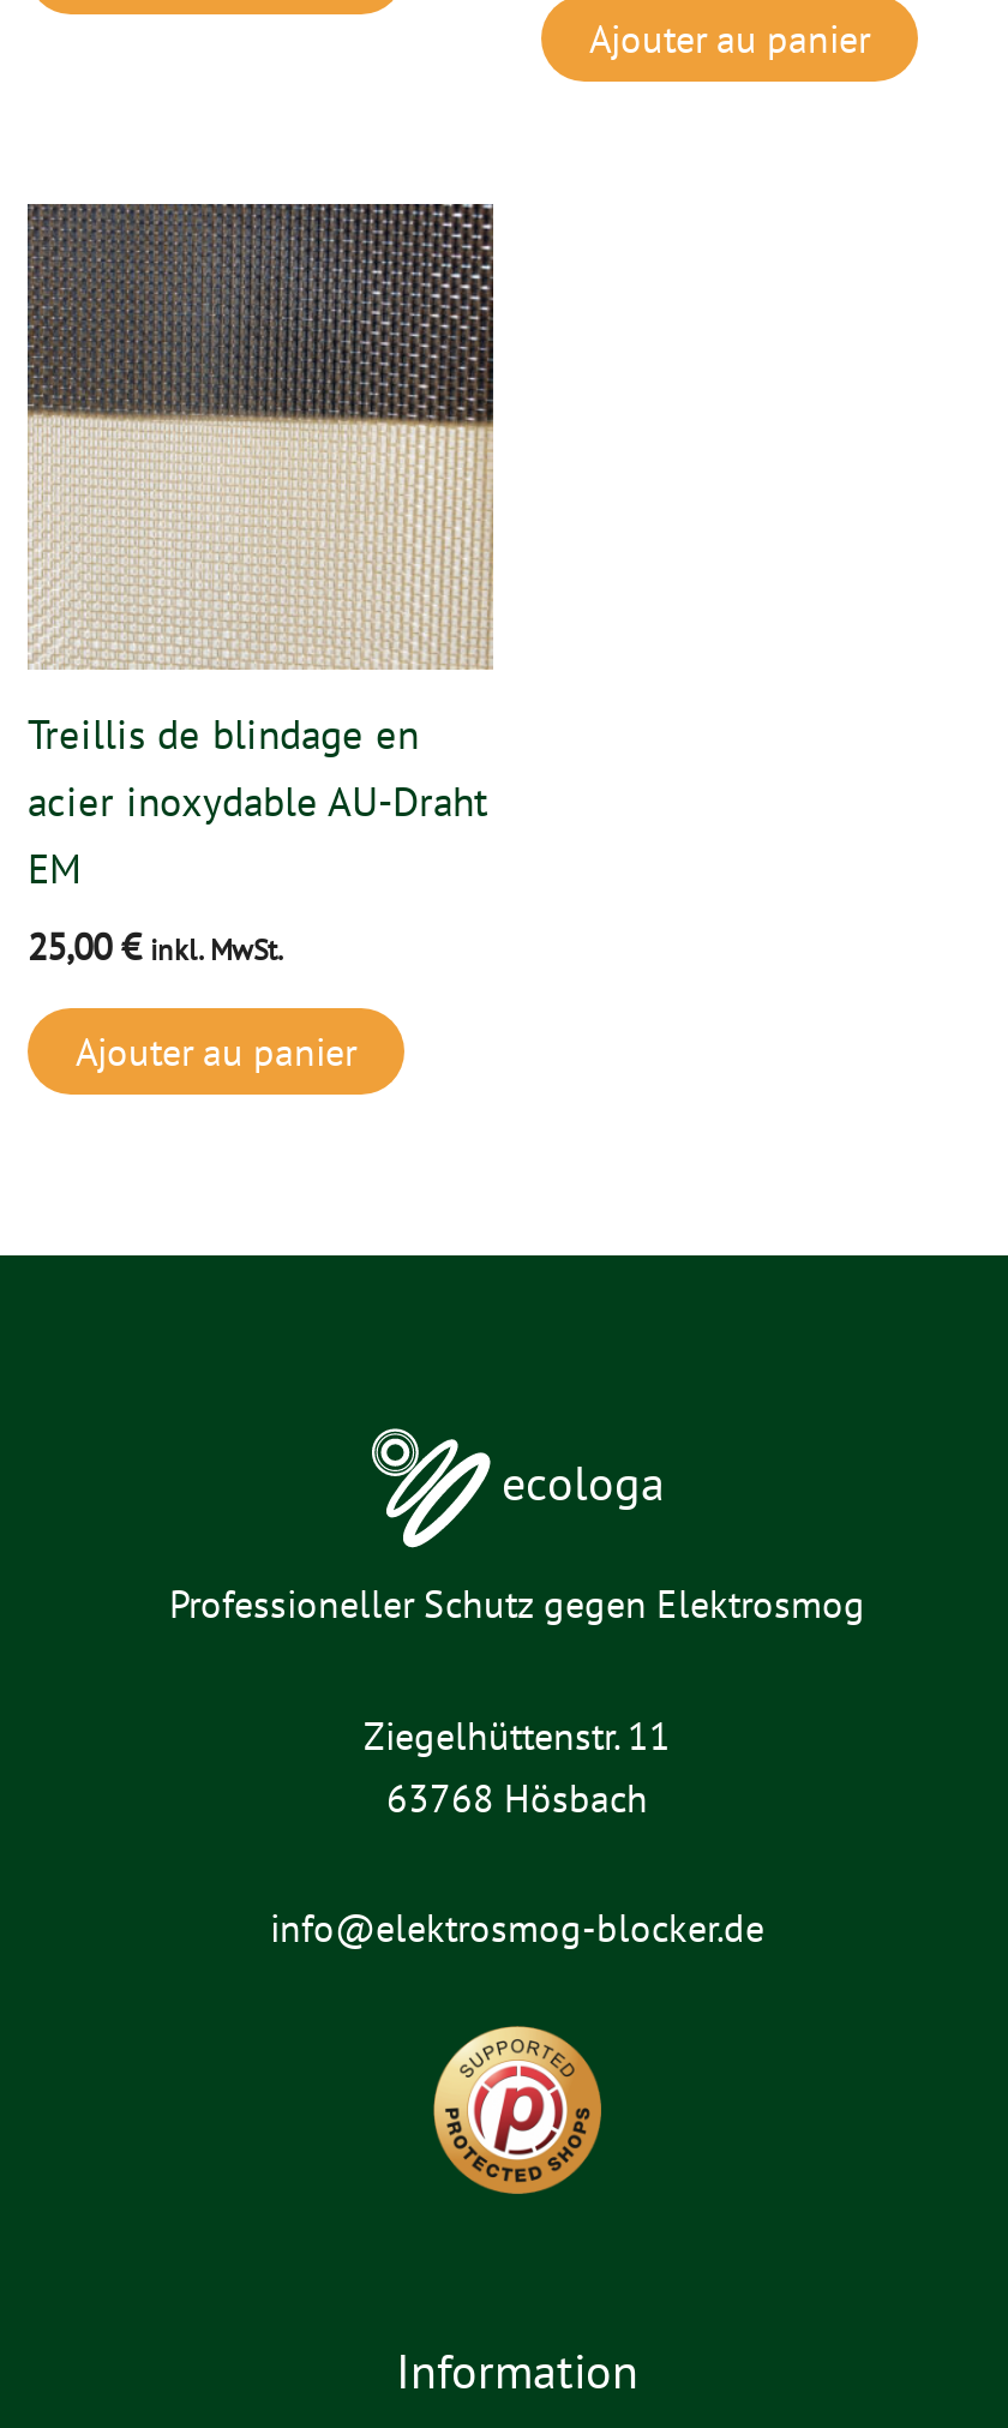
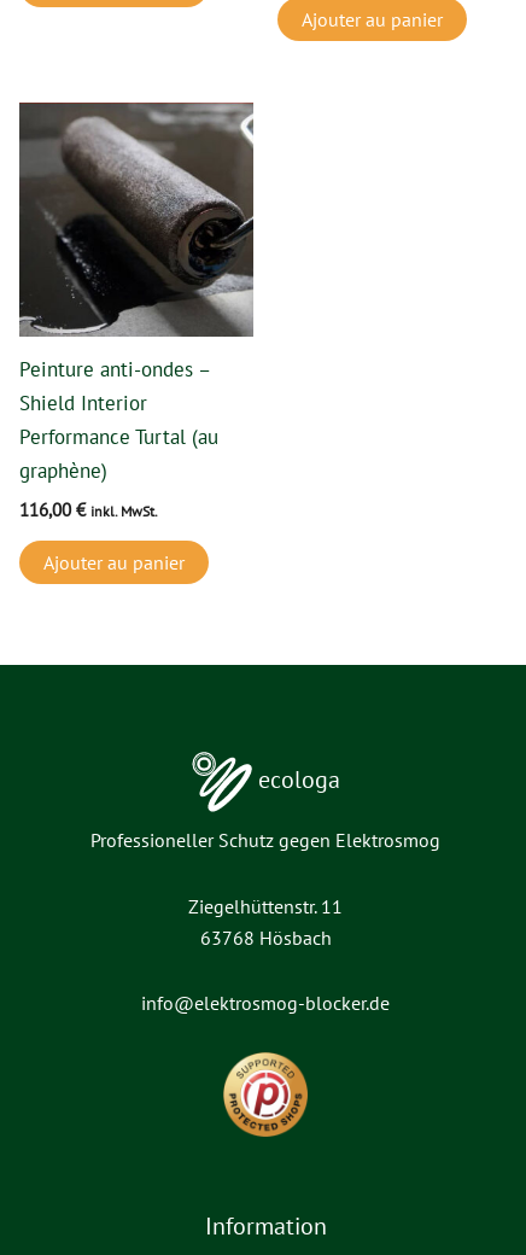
- [image]
- Treillis de blindage en
- acier inoxydable AU-Draht
- EM
+ [image]
+ Peinture anti-ondes –
+ Shield Interior
+ Performance Turtal (au
+ graphène)

- 25,00 € inkl. MwSt.
+ 116,00 € inkl. MwSt.
